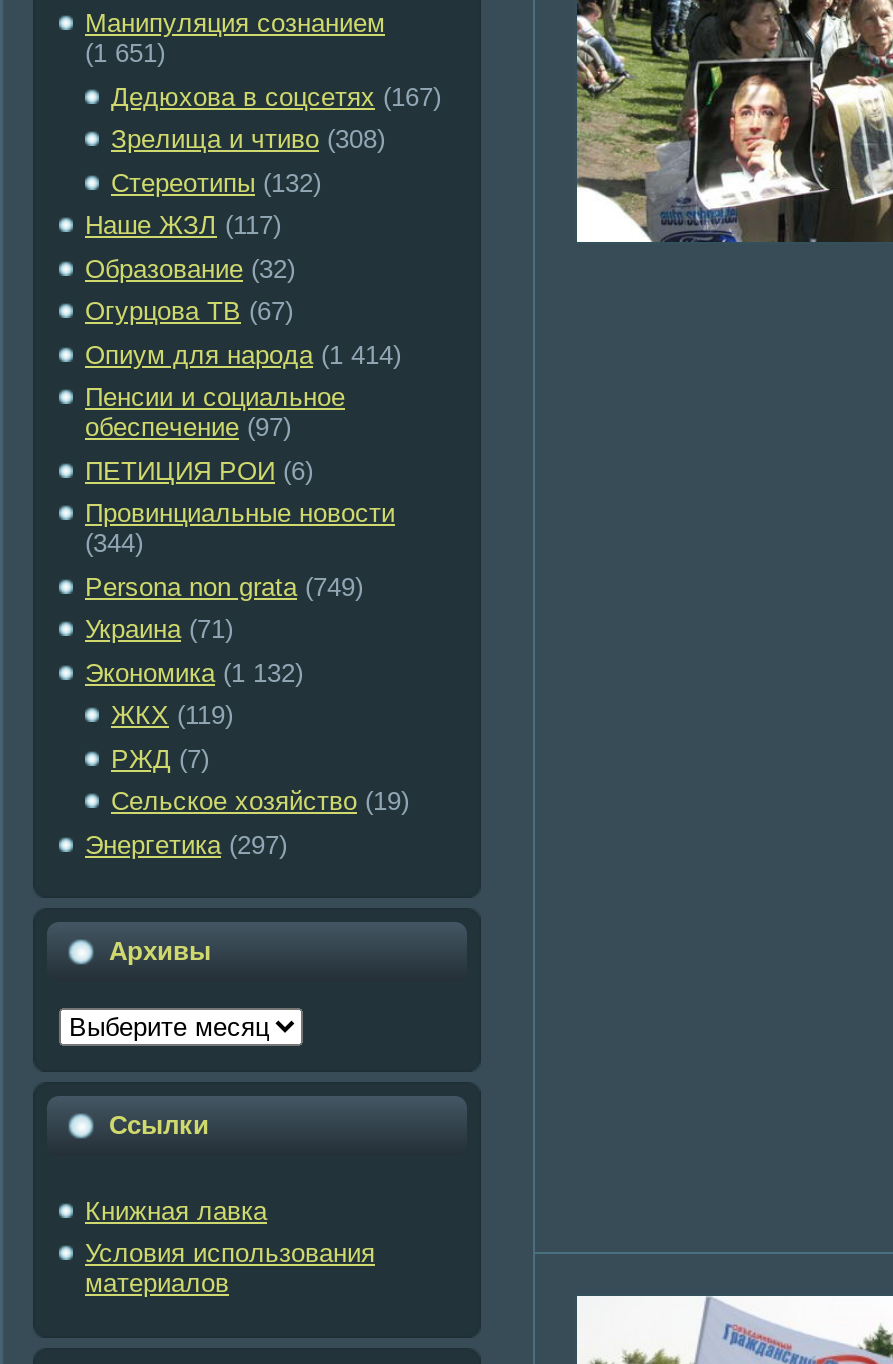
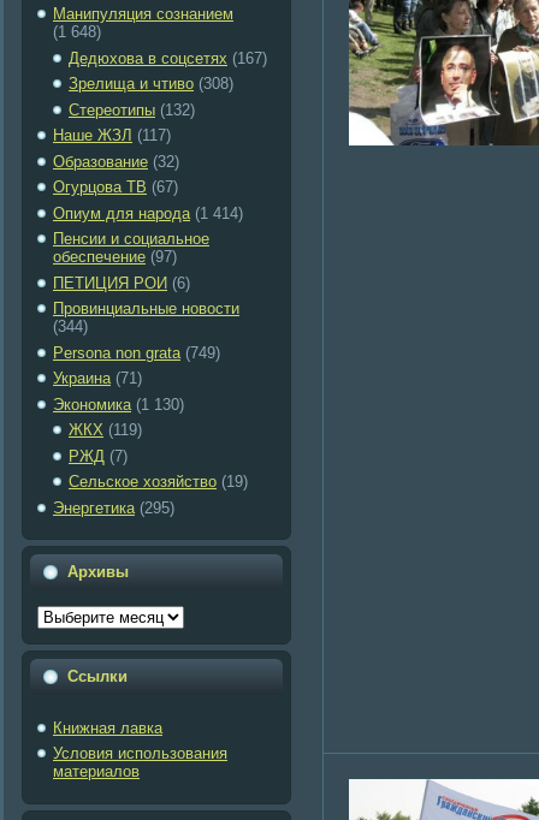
- (1 651)
+ (1 648)

- Экономика (1 132)
+ Экономика (1 130)

- Энергетика (297)
+ Энергетика (295)
